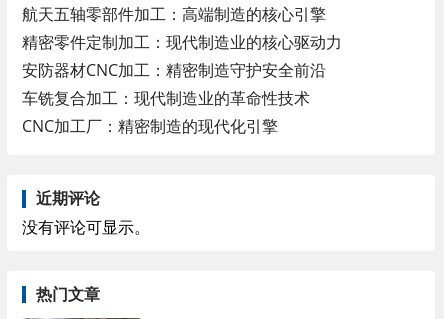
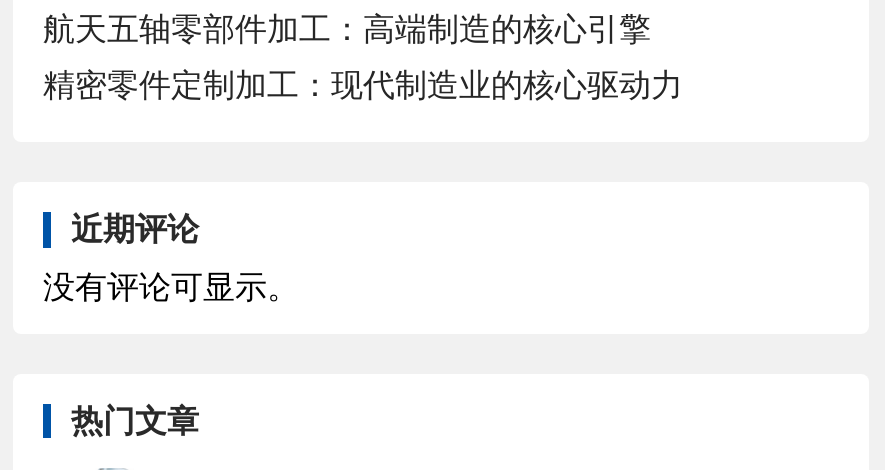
- 安防器材CNC加工：精密制造守护安全前沿
- 车铣复合加工：现代制造业的革命性技术
- CNC加工厂：精密制造的现代化引擎
